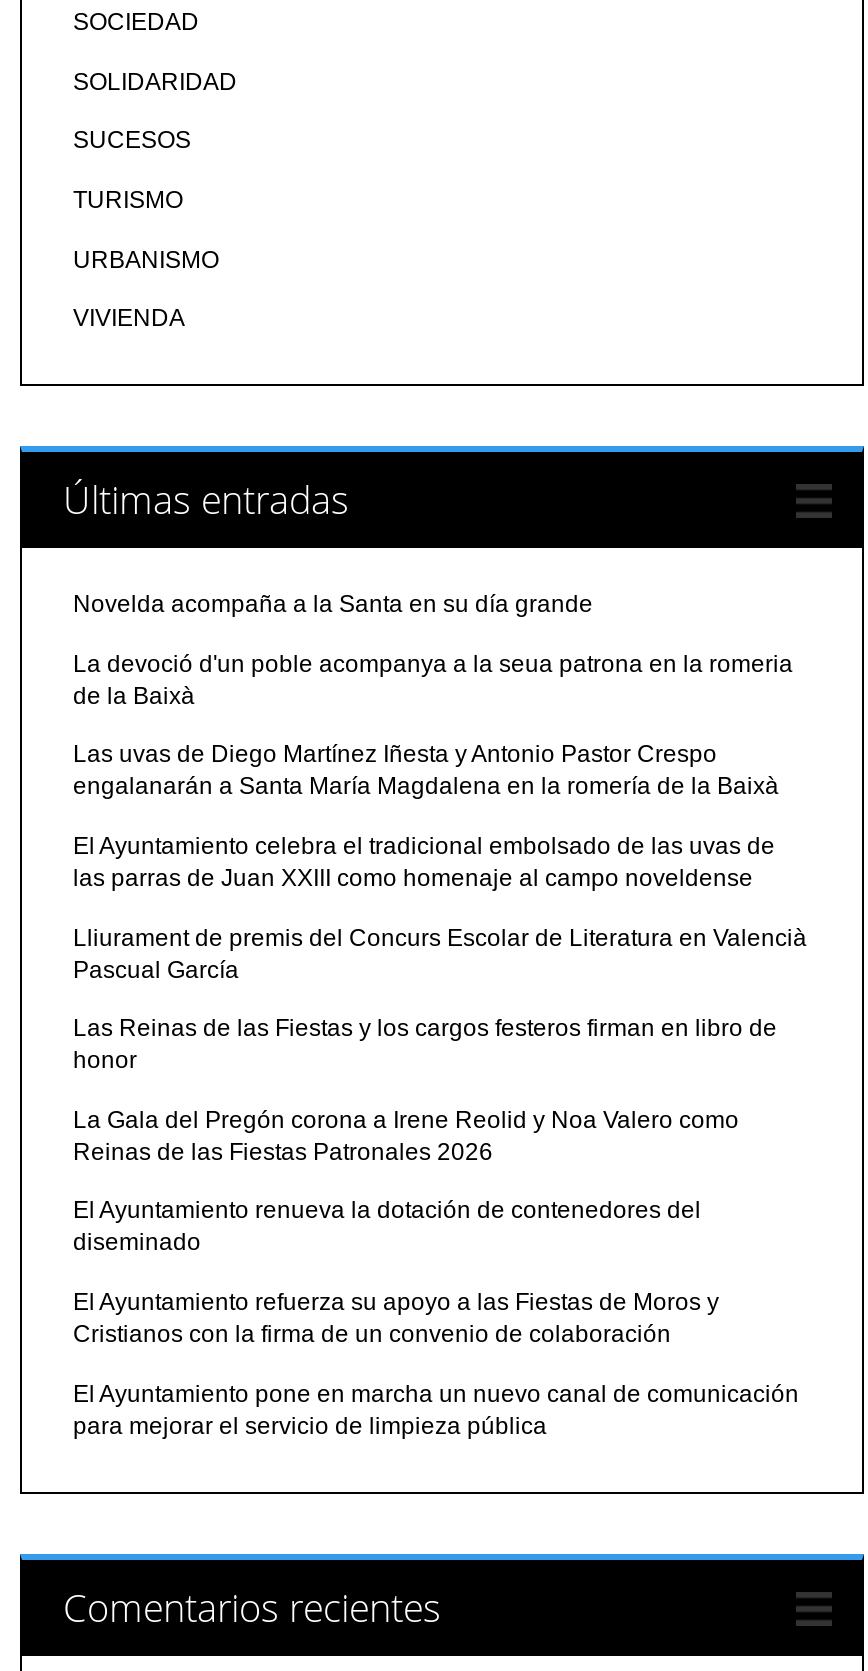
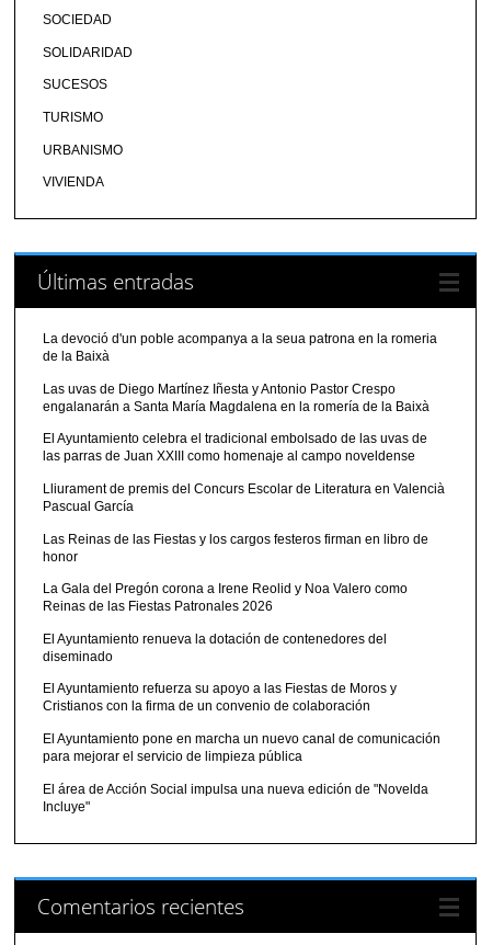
- Novelda acompaña a la Santa en su día grande

moved up: La devoció d'un poble acompanya a la seua patrona en la romeria | de la Baixà | Las uvas de Diego Martínez Iñesta y Antonio Pastor Crespo | ... | El Ayuntamiento pone en marcha un nuevo canal de comunicación | para mejorar el servicio de limpieza pública

+ El área de Acción Social impulsa una nueva edición de "Novelda
+ Incluye"
